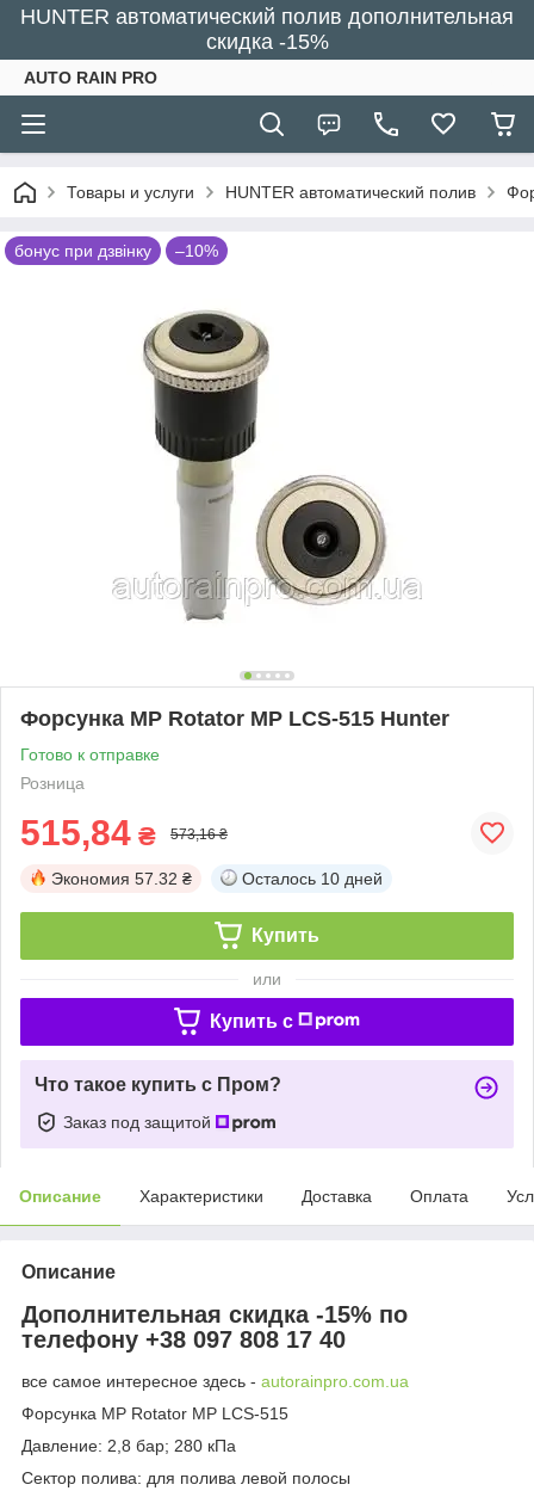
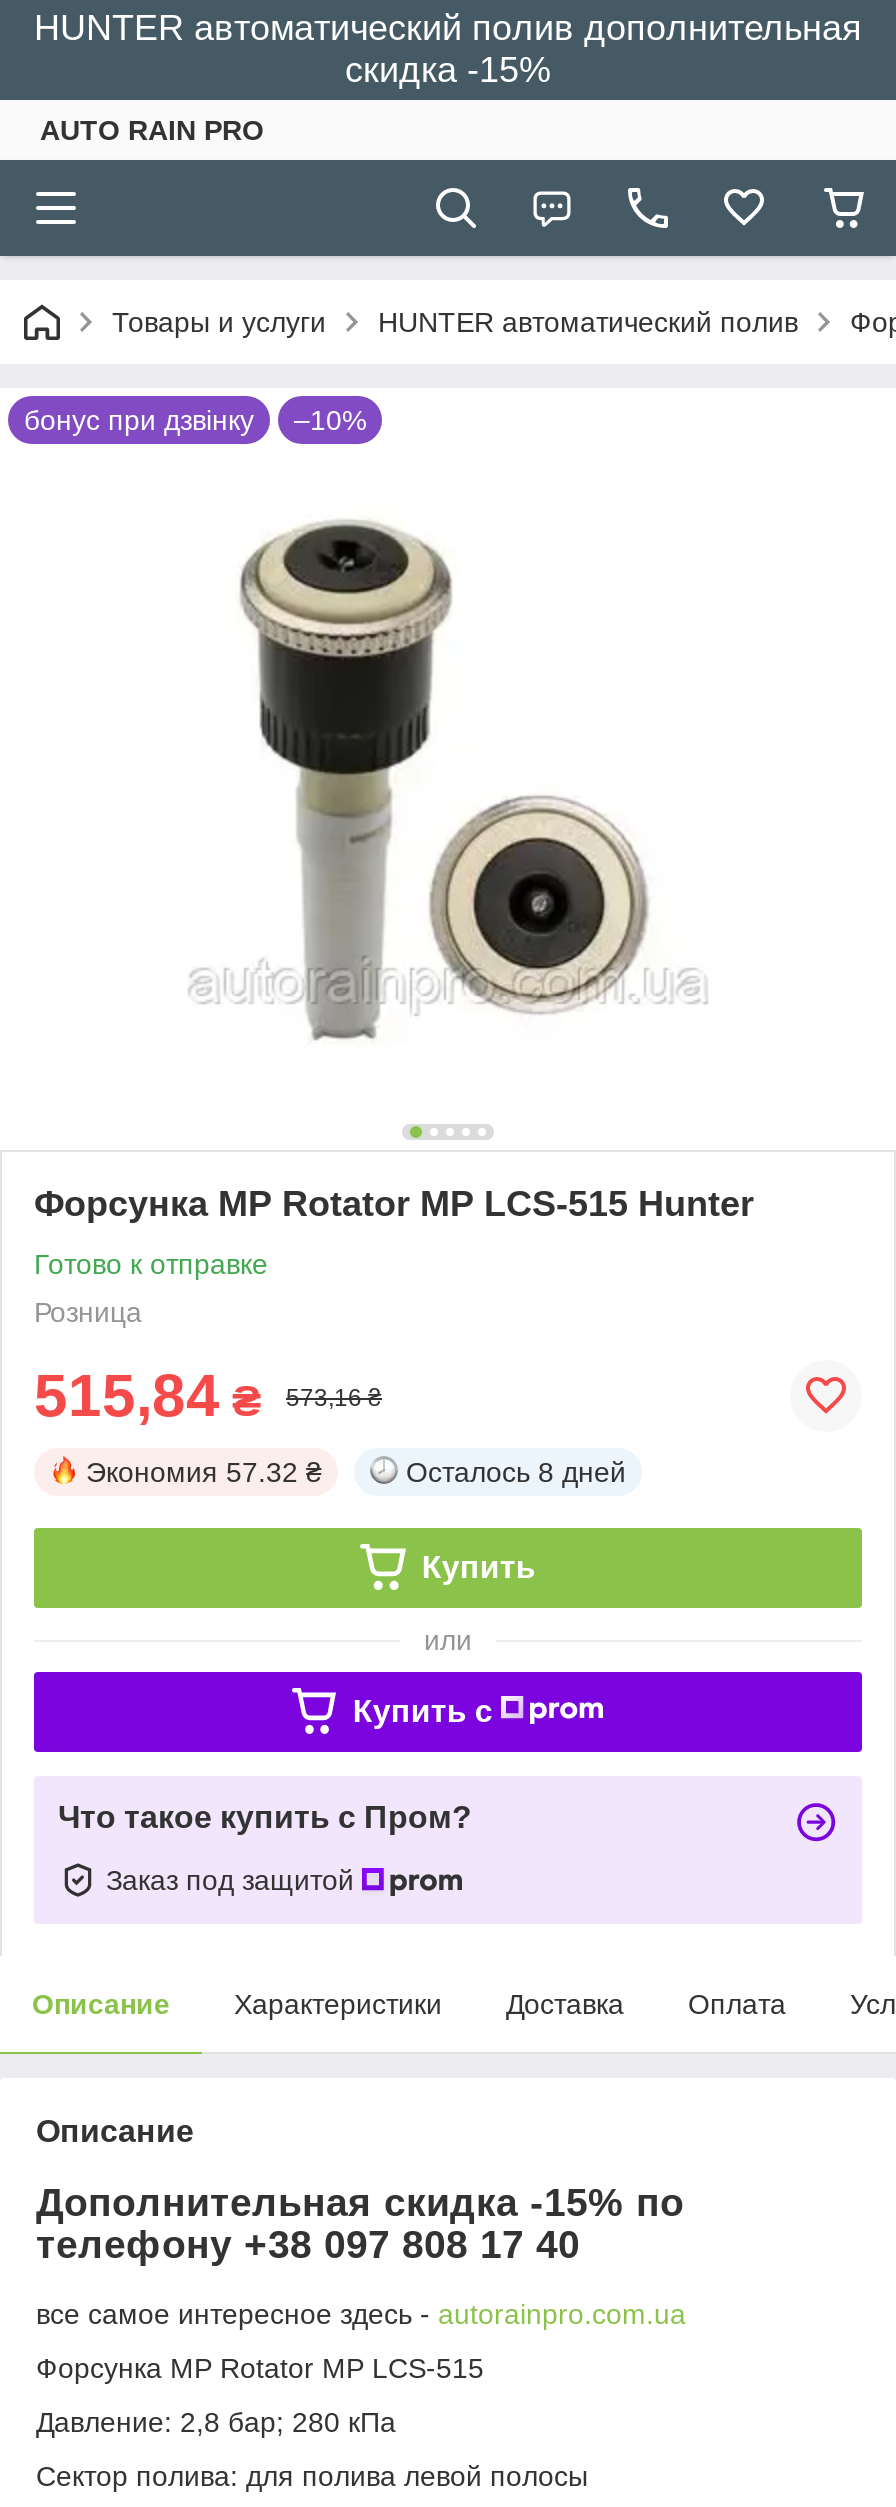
- Осталось 10 дней
+ Осталось 8 дней
